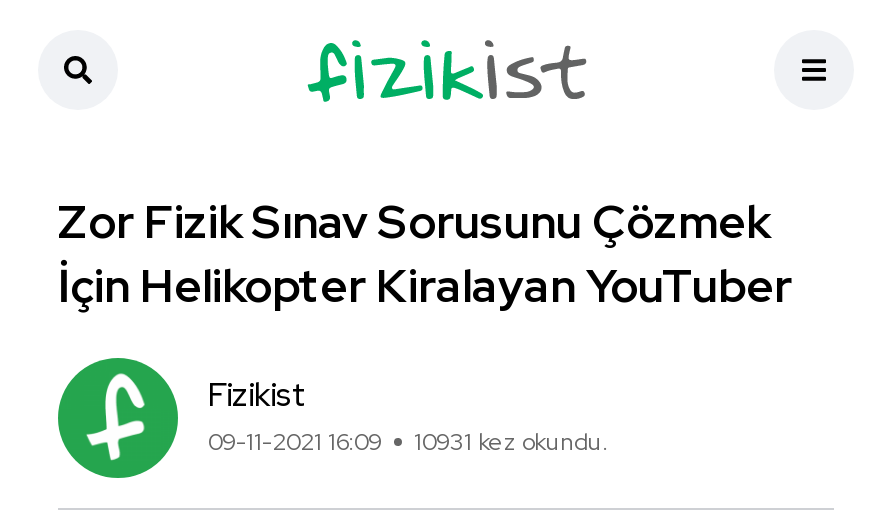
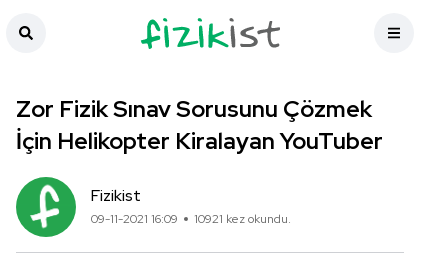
- 09-11-2021 16:09 10931 kez okundu.
+ 09-11-2021 16:09 10921 kez okundu.
